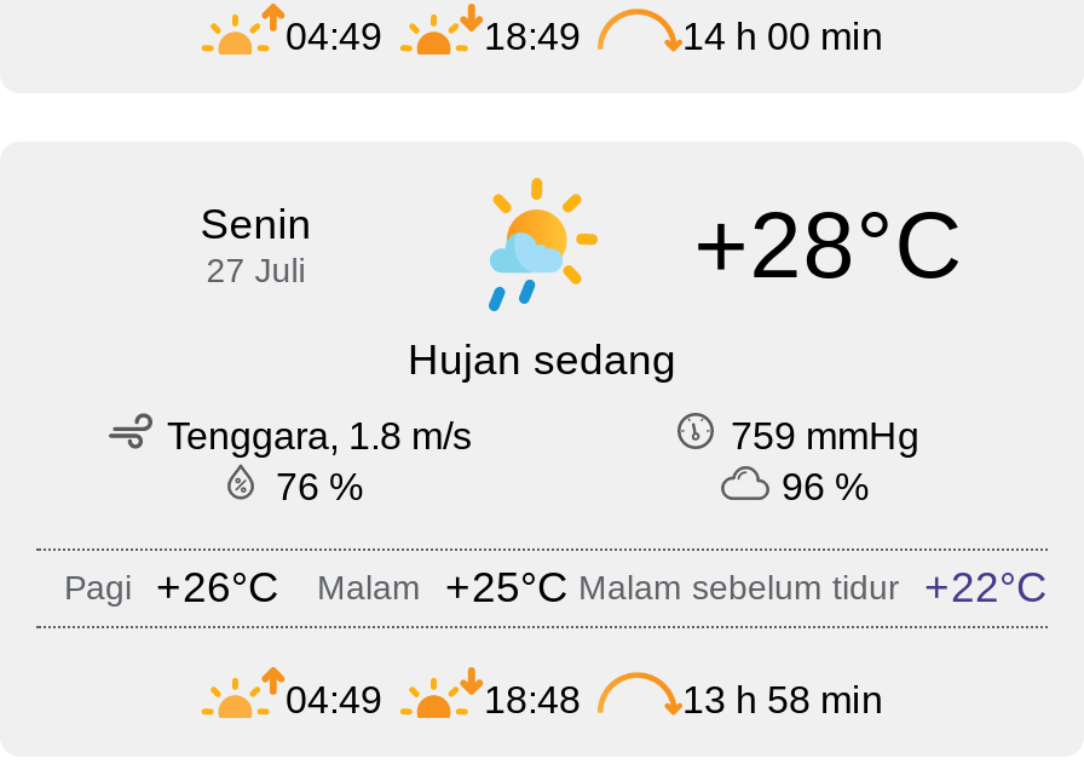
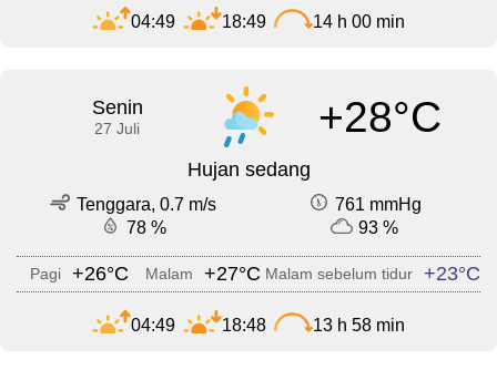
- Tenggara, 1.8 m/s
+ Tenggara, 0.7 m/s

- 759 mmHg
+ 761 mmHg

- 76 %
+ 78 %

- 96 %
+ 93 %

- +25°C Malam sebelum tidur +22°C
+ +27°C Malam sebelum tidur +23°C
